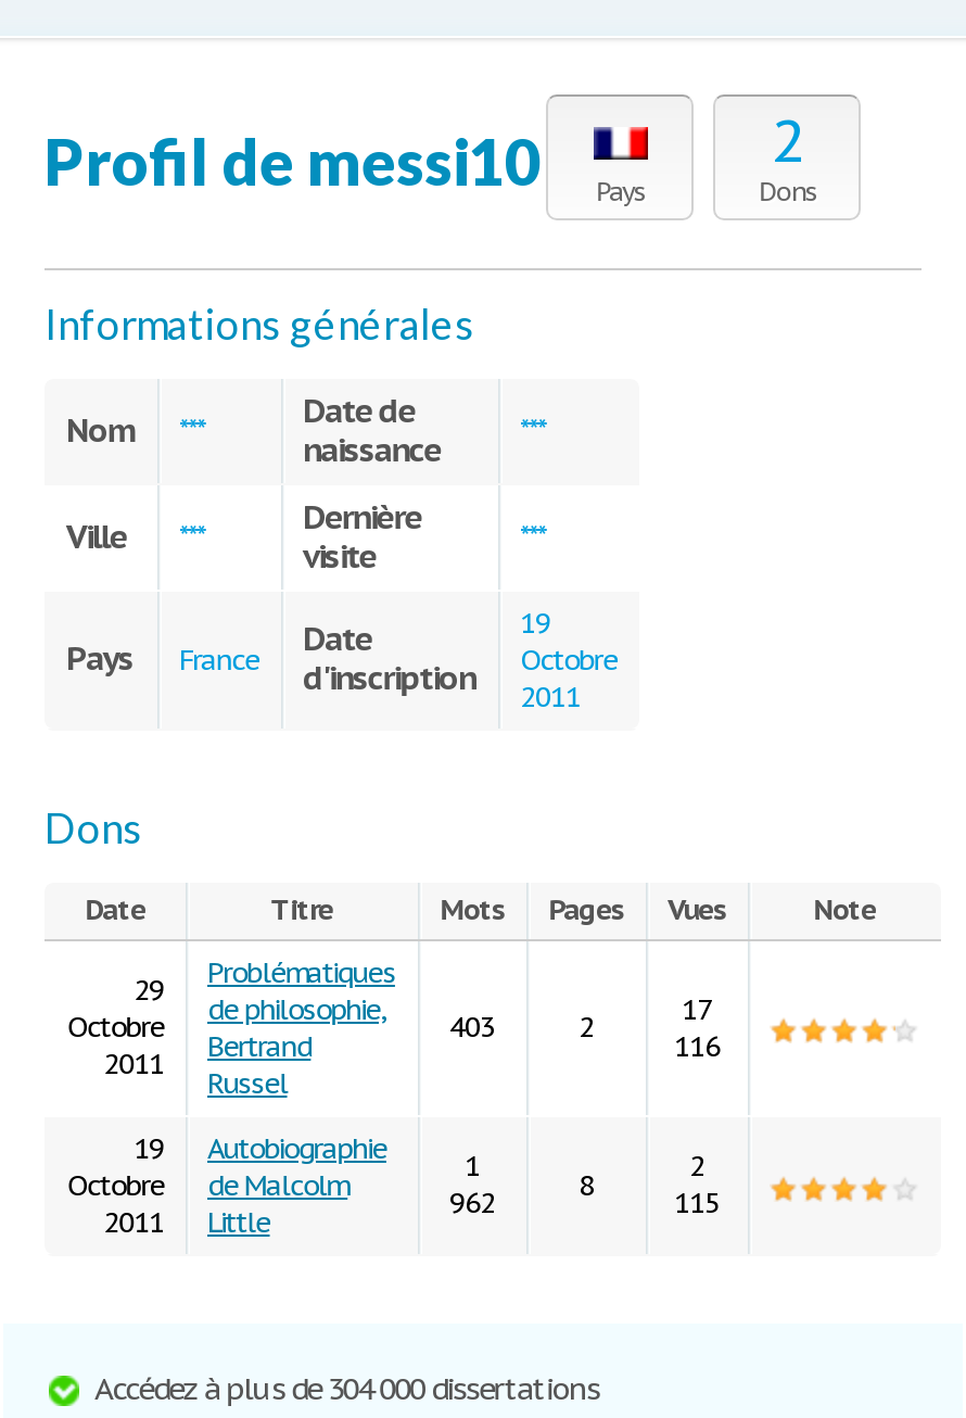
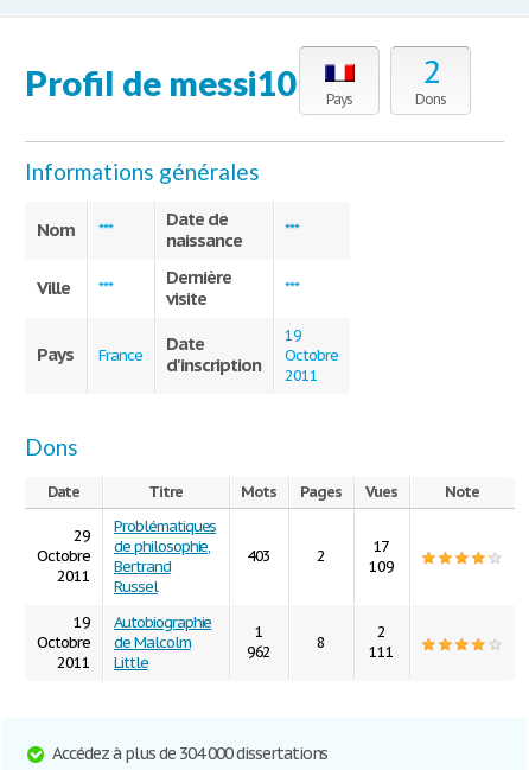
- 116
+ 109

- 115
+ 111
